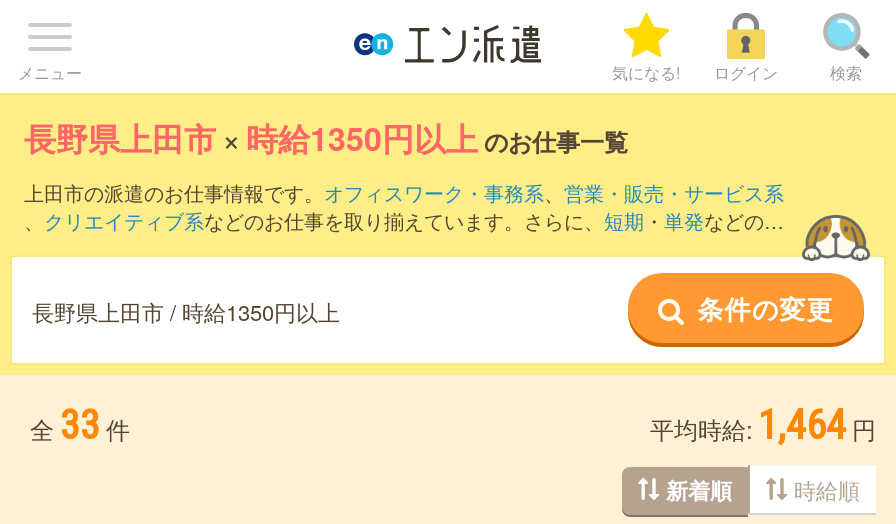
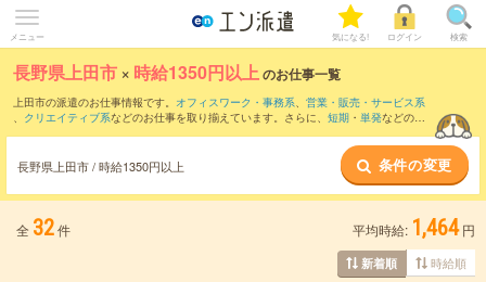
- 全 33 件
+ 全 32 件
